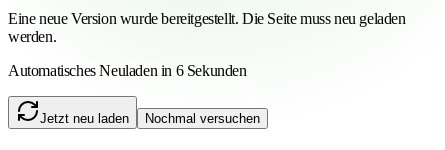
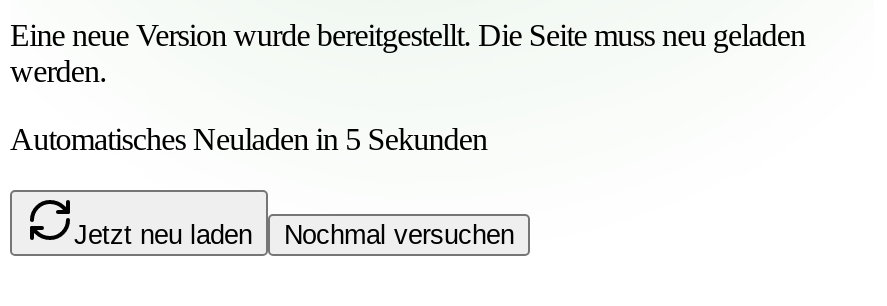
- Automatisches Neuladen in 6 Sekunden
+ Automatisches Neuladen in 5 Sekunden
